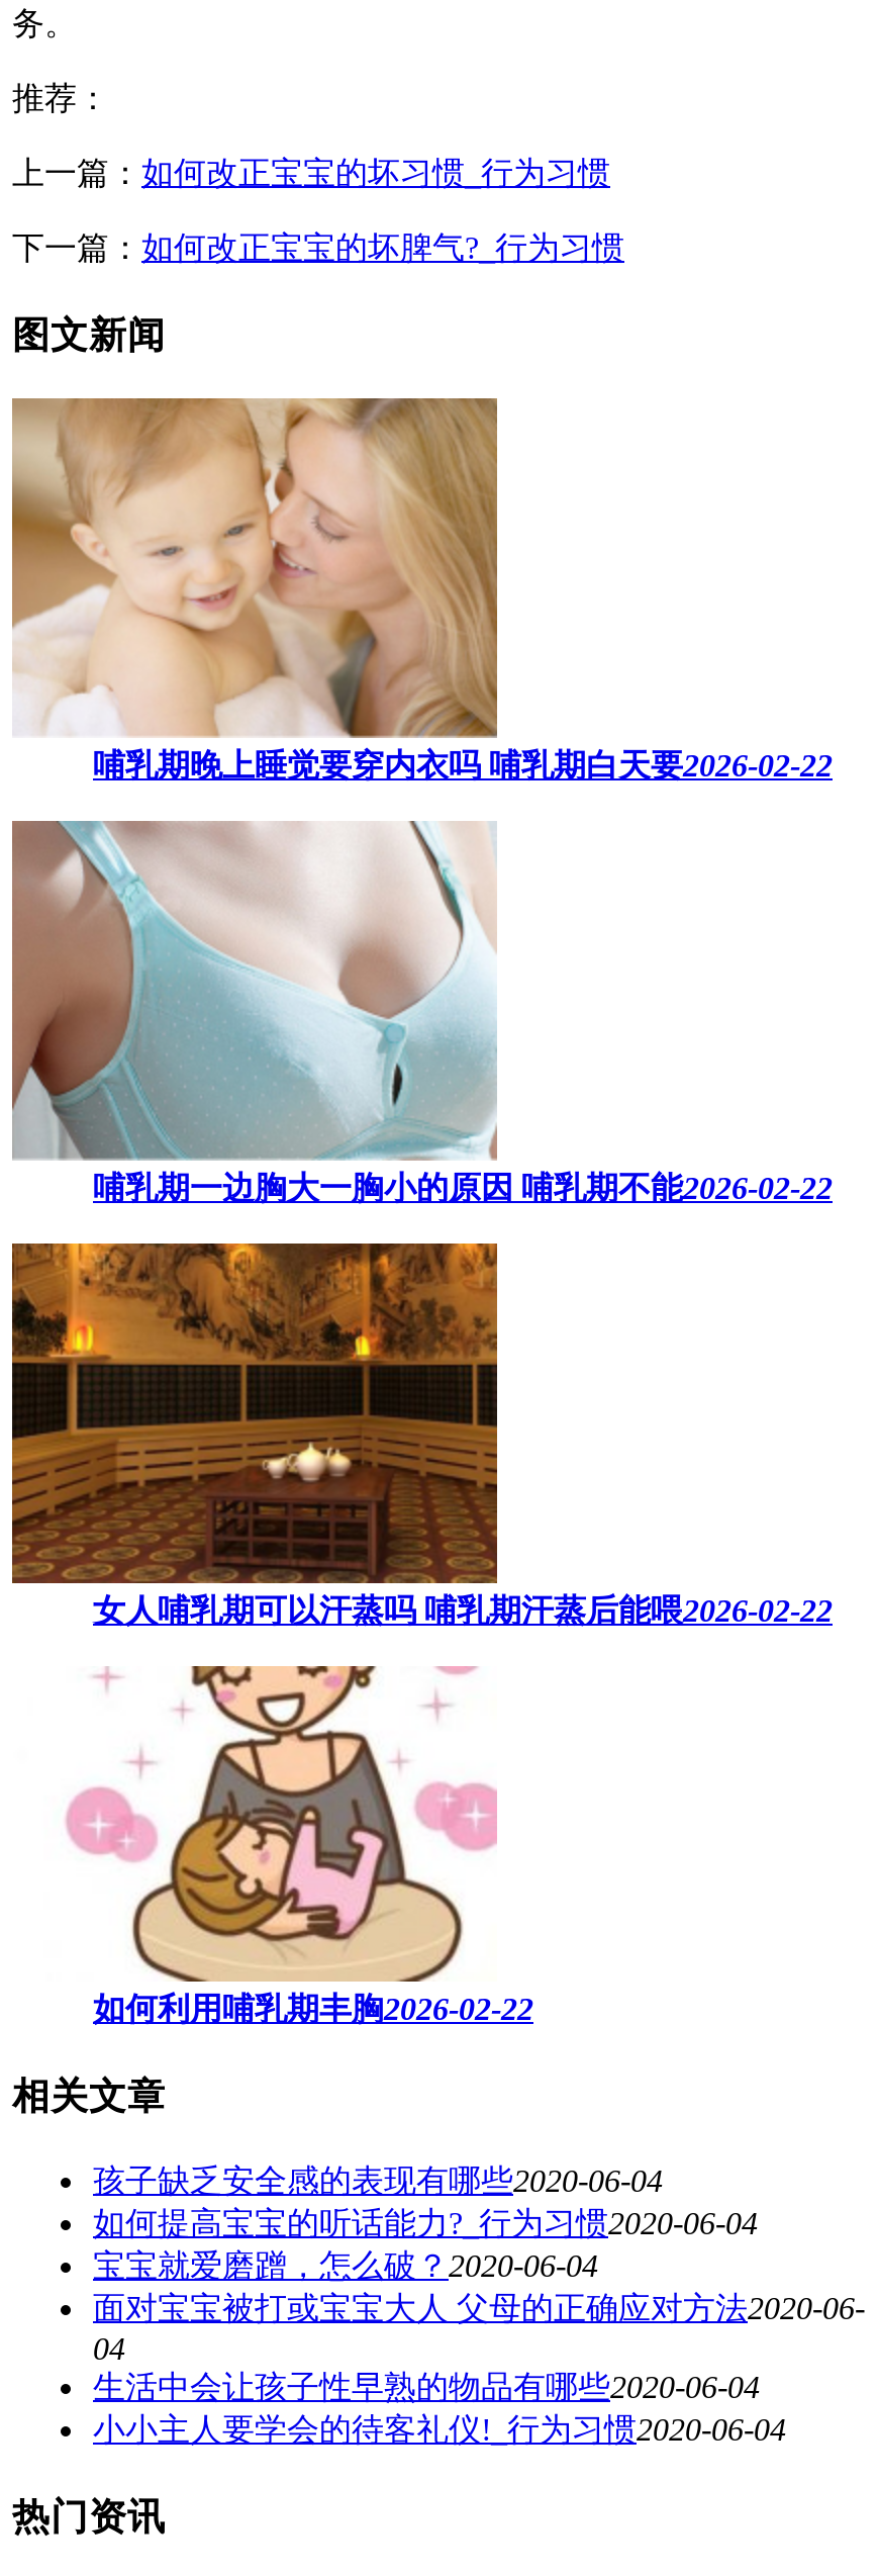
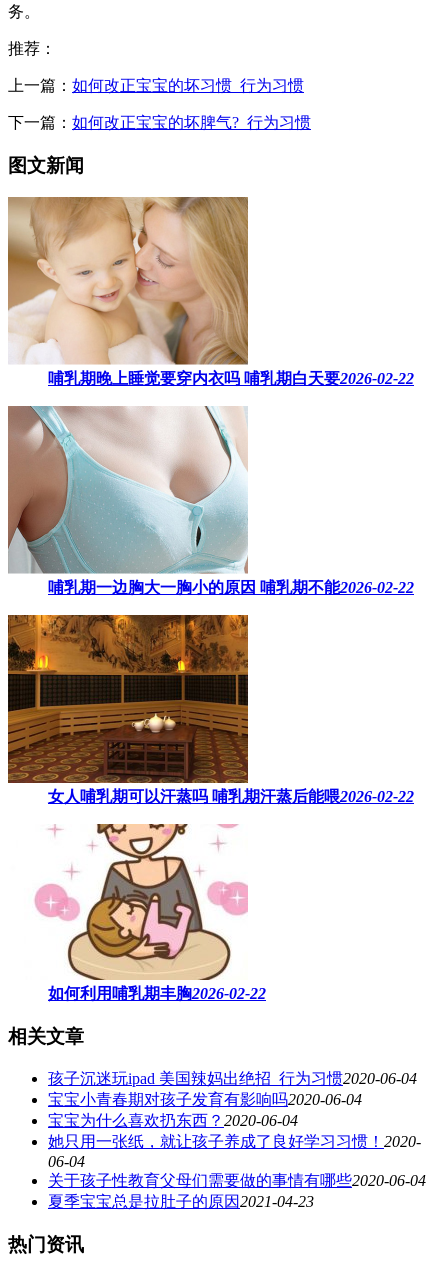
- 孩子缺乏安全感的表现有哪些2020-06-04
- 如何提高宝宝的听话能力?_行为习惯2020-06-04
- 宝宝就爱磨蹭，怎么破？2020-06-04
- 面对宝宝被打或宝宝大人 父母的正确应对方法2020-06-
- 04
- 生活中会让孩子性早熟的物品有哪些2020-06-04
- 小小主人要学会的待客礼仪!_行为习惯2020-06-04
+ 孩子沉迷玩ipad 美国辣妈出绝招_行为习惯2020-06-04
+ 宝宝小青春期对孩子发育有影响吗2020-06-04
+ 宝宝为什么喜欢扔东西？2020-06-04
+ 她只用一张纸，就让孩子养成了良好学习习惯！2020-
+ 06-04
+ 关于孩子性教育父母们需要做的事情有哪些2020-06-04
+ 夏季宝宝总是拉肚子的原因2021-04-23
